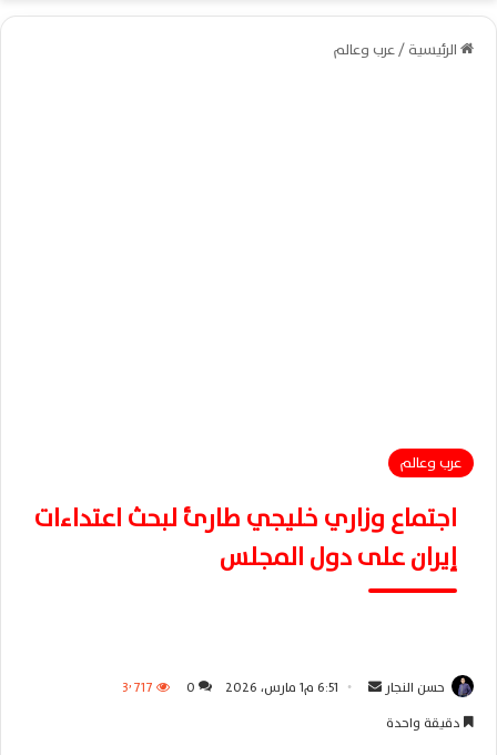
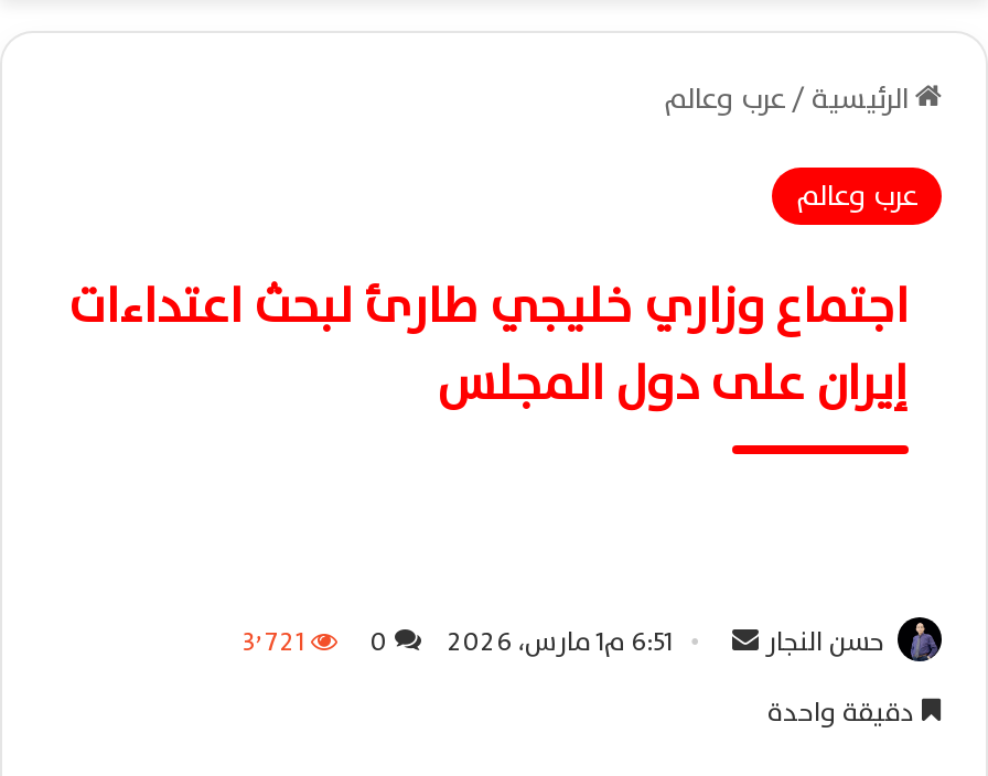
- 3٬717 0
+ 3٬721 0
